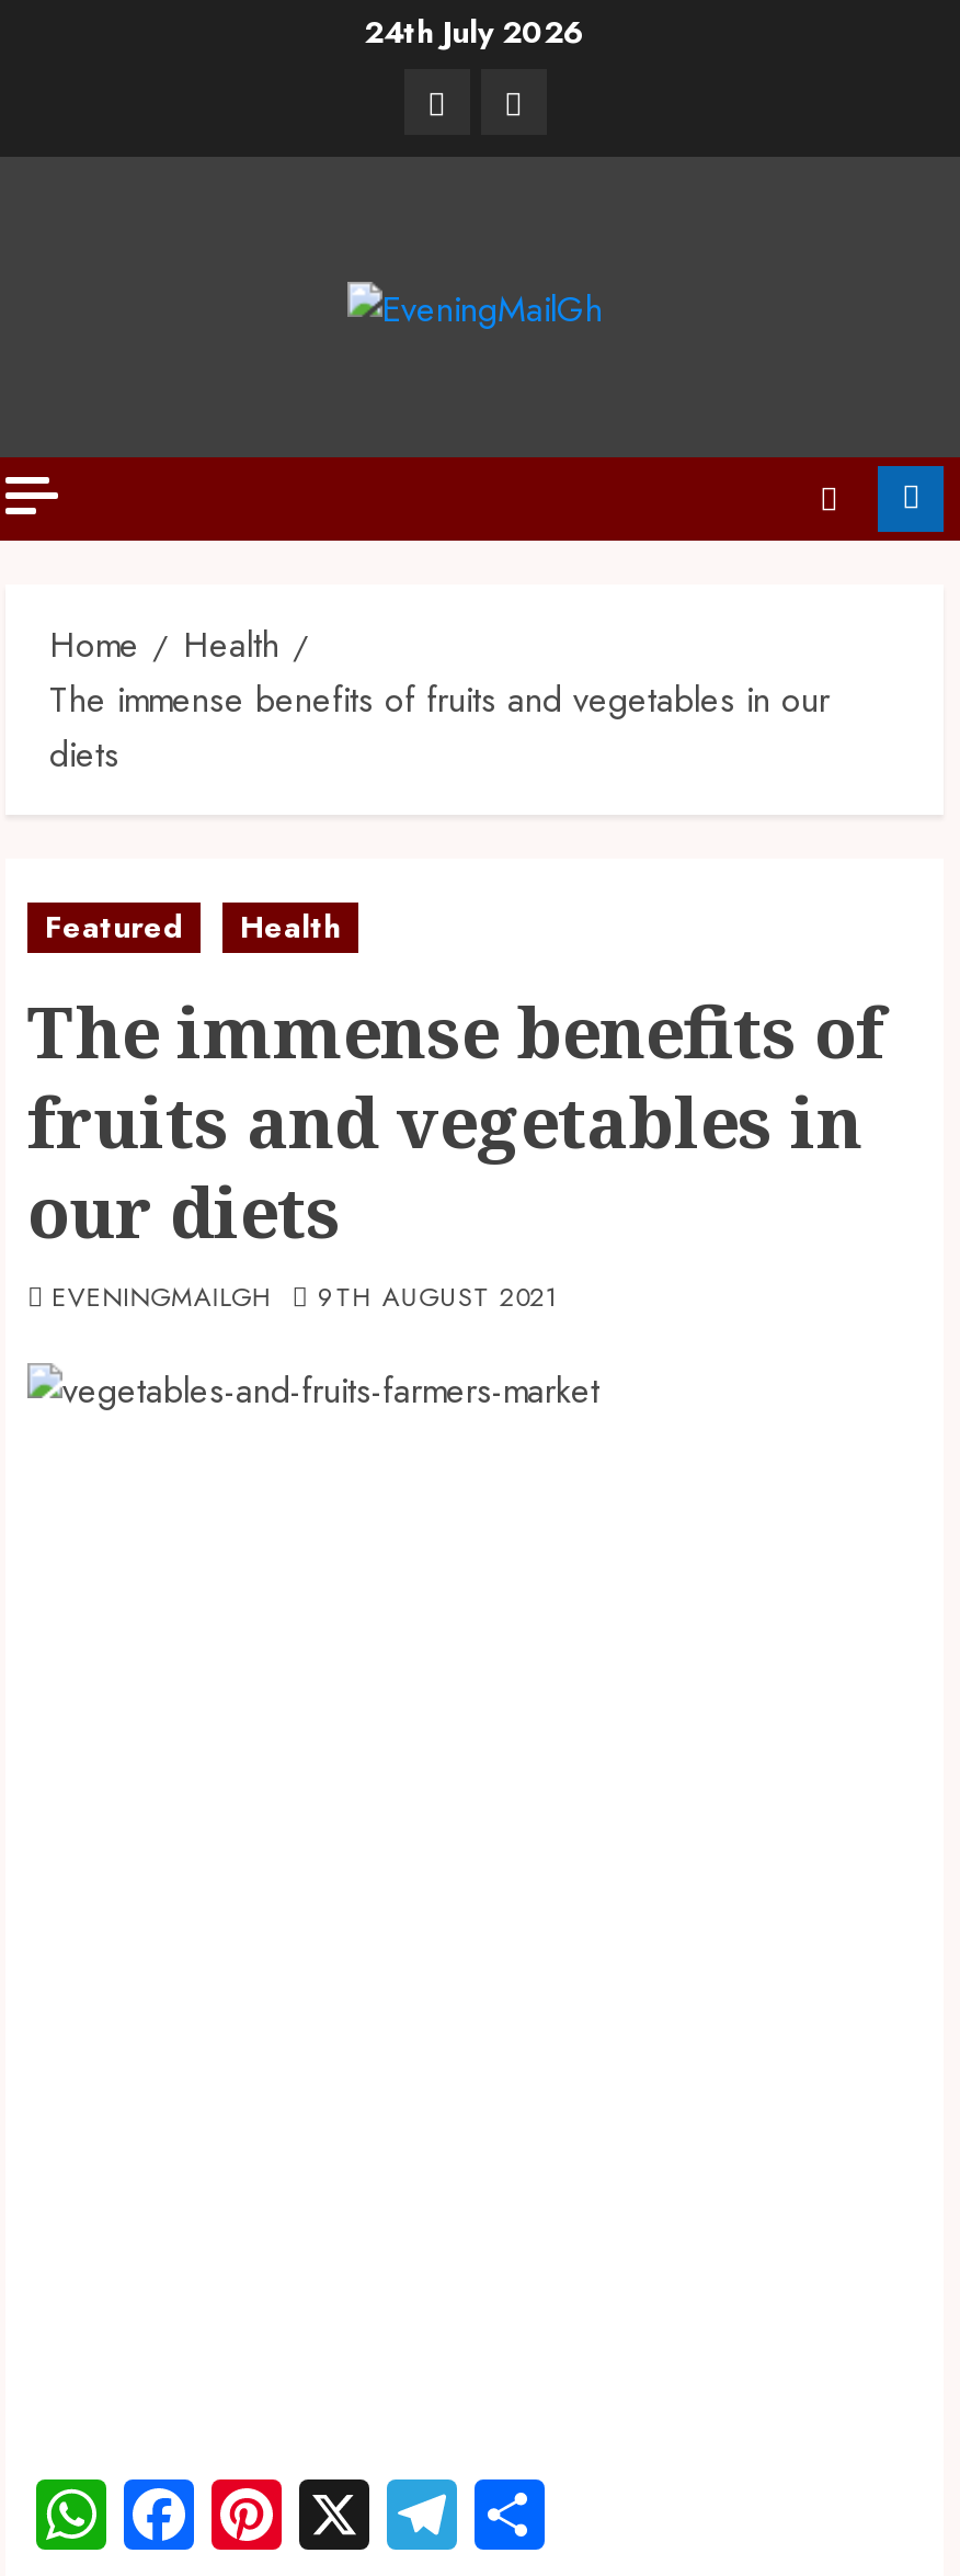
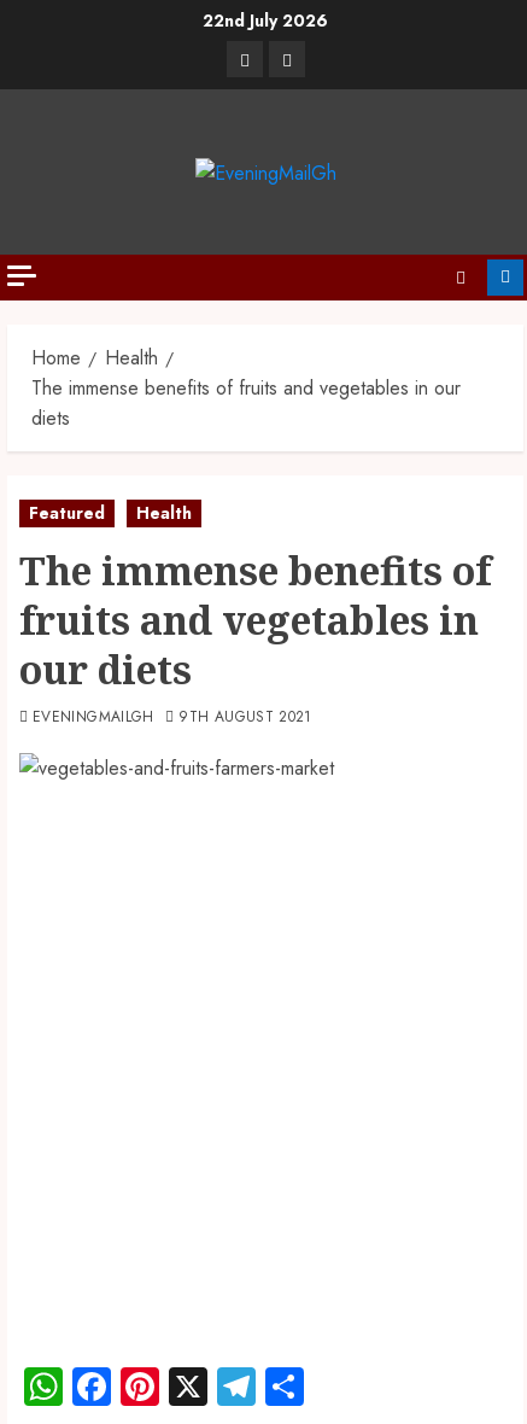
- 24th July 2026
+ 22nd July 2026
